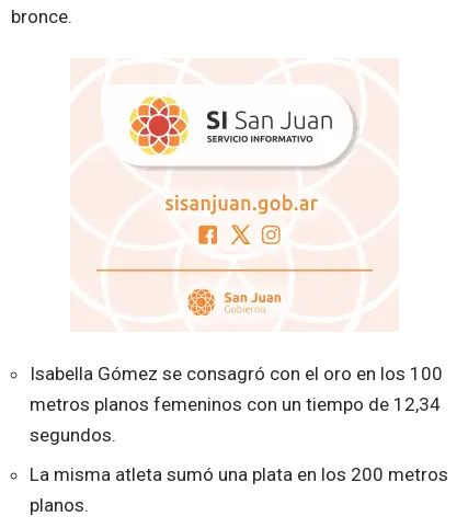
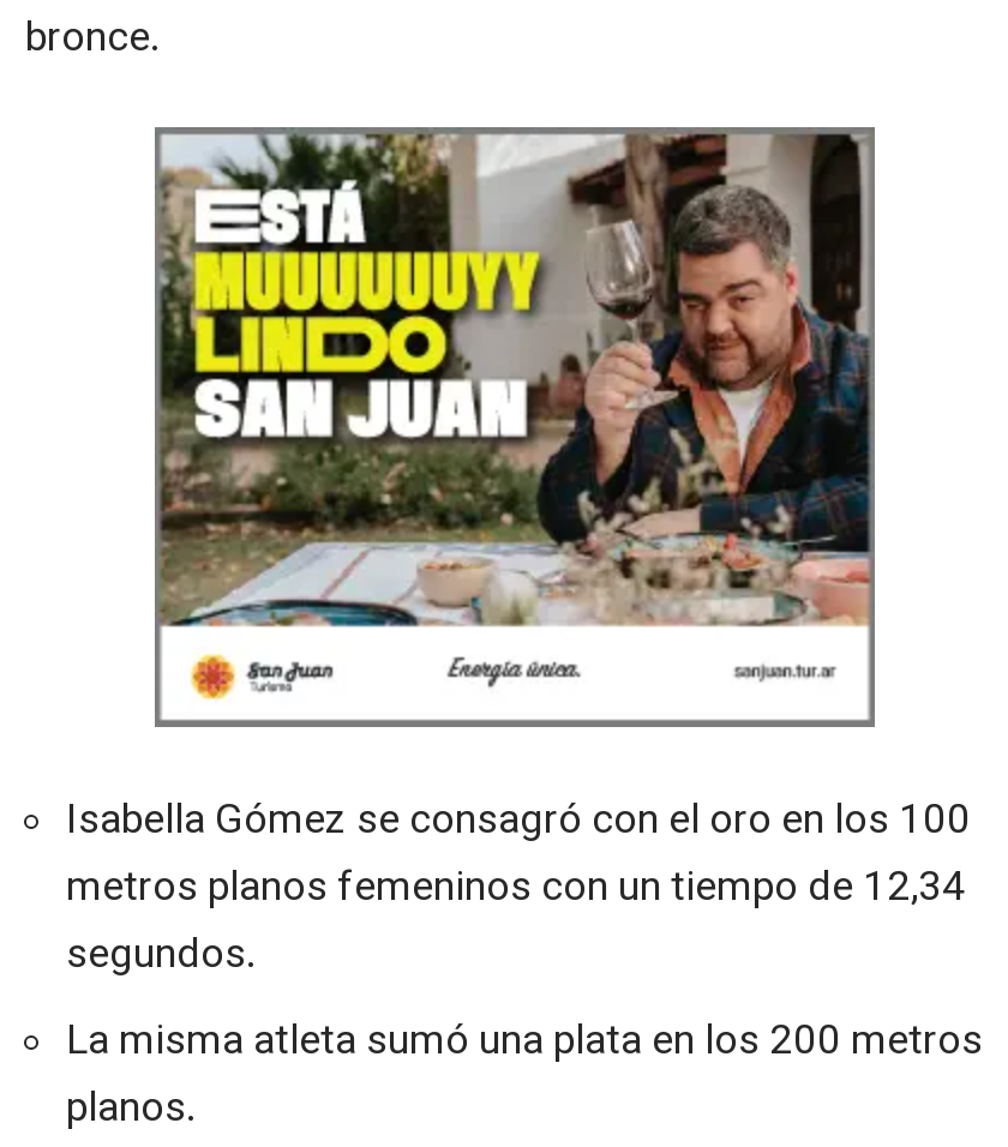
- [image]
+ [image]
